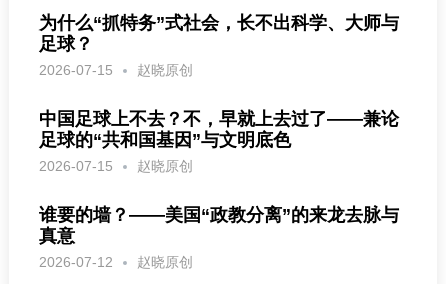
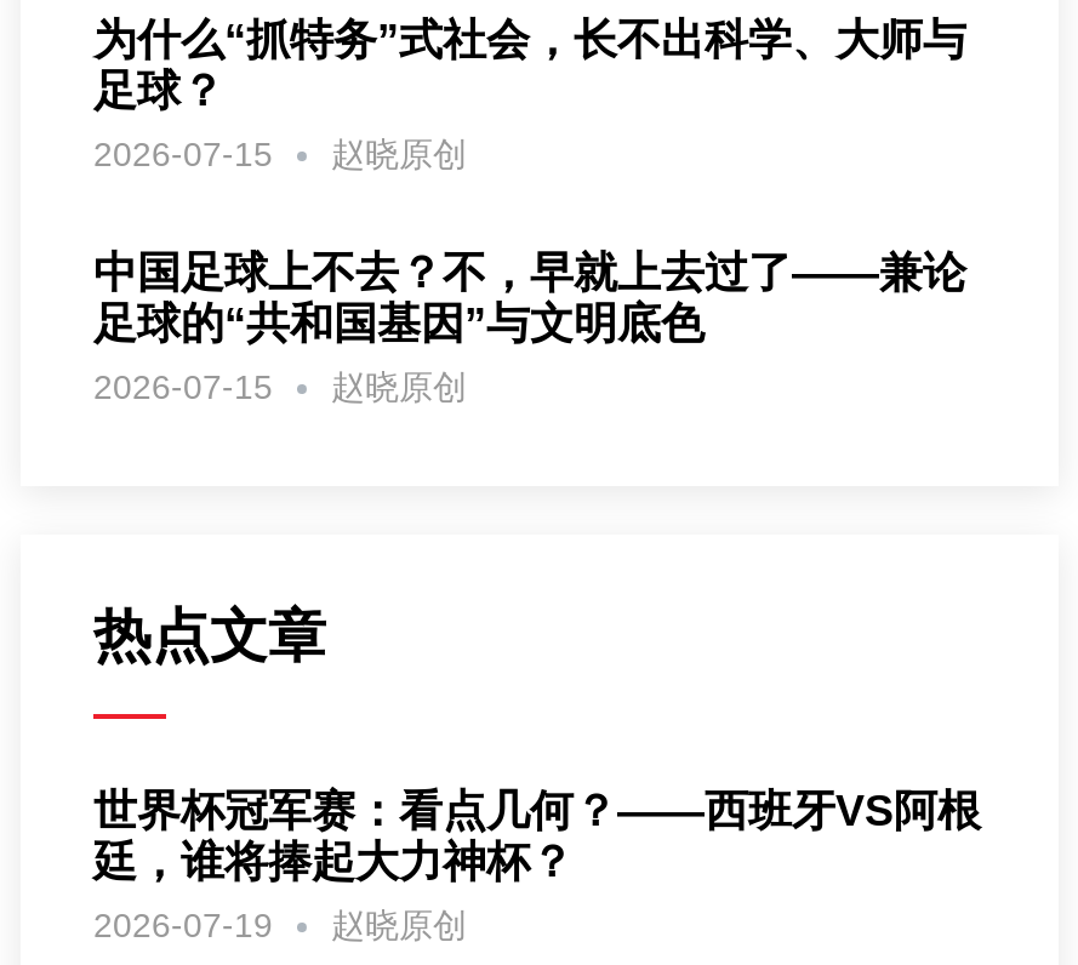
- 谁要的墙？——美国“政教分离”的来龙去脉与
- 真意
- 2026-07-12
+ 热点文章
+ 世界杯冠军赛：看点几何？——西班牙VS阿根
+ 廷，谁将捧起大力神杯？
+ 2026-07-19
